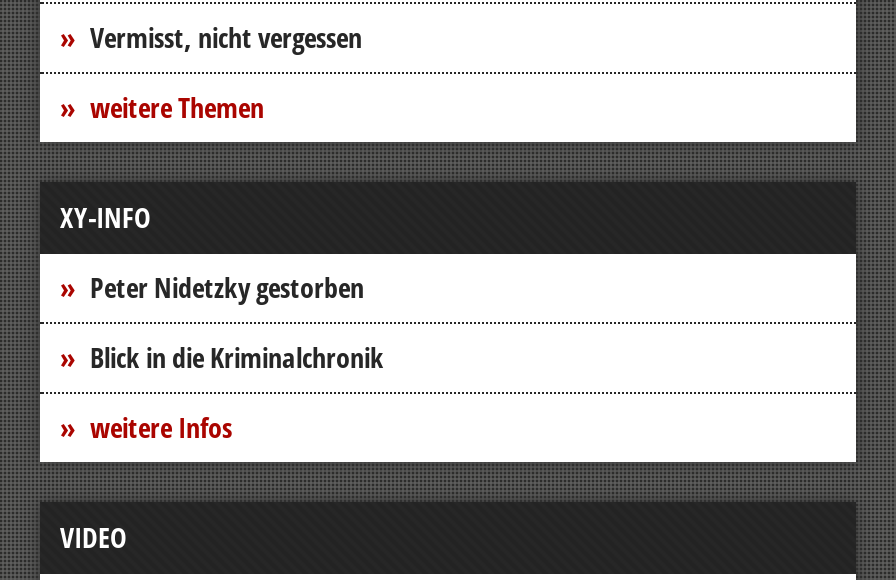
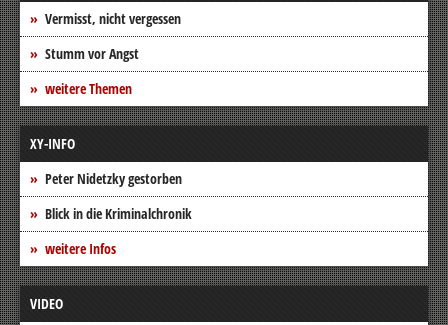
+ Stumm vor Angst
